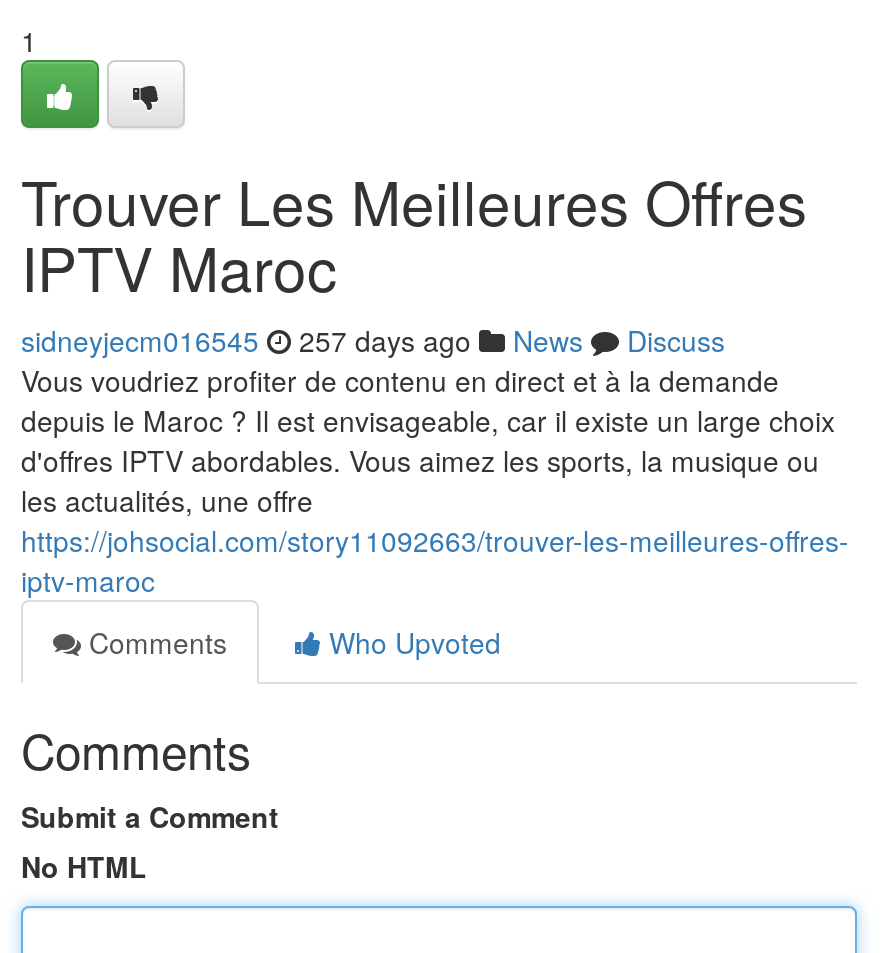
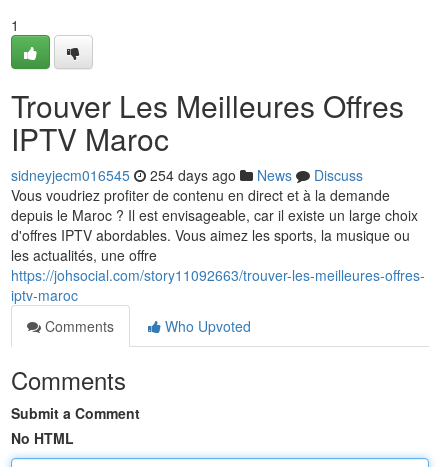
- sidneyjecm016545 257 days ago News Discuss
+ sidneyjecm016545 254 days ago News Discuss
